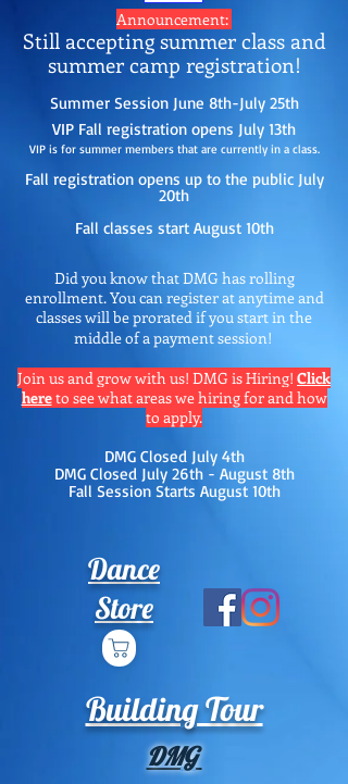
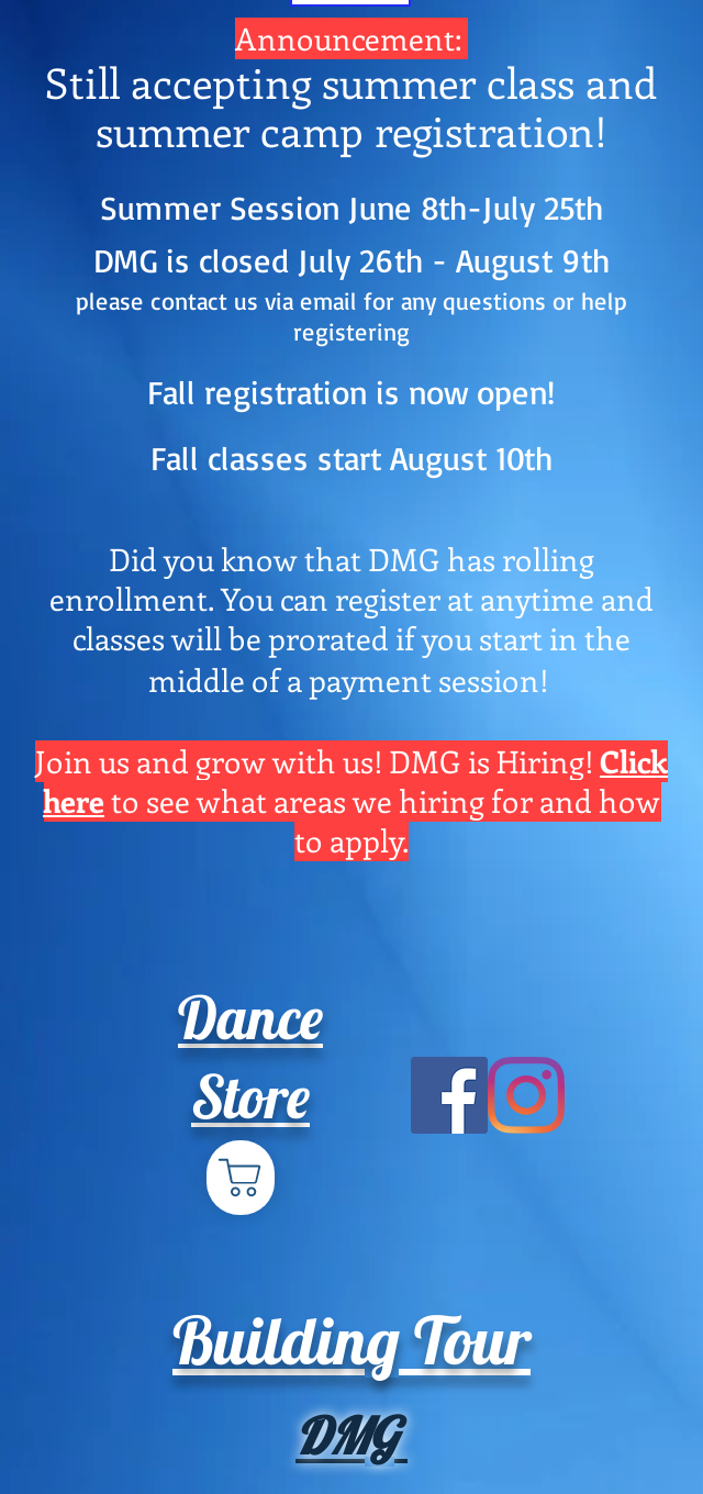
- VIP Fall registration opens July 13th
- VIP is for summer members that are currently in a class.
+ DMG is closed July 26th - August 9th
+ please contact us via email for any questions or help
+ registering

- Fall registration opens up to the public July
- 20th
+ Fall registration is now open!

- DMG Closed July 4th
- DMG Closed July 26th - August 8th
- Fall Session Starts August 10th

moved up: Dance | Store

moved up: [image]
